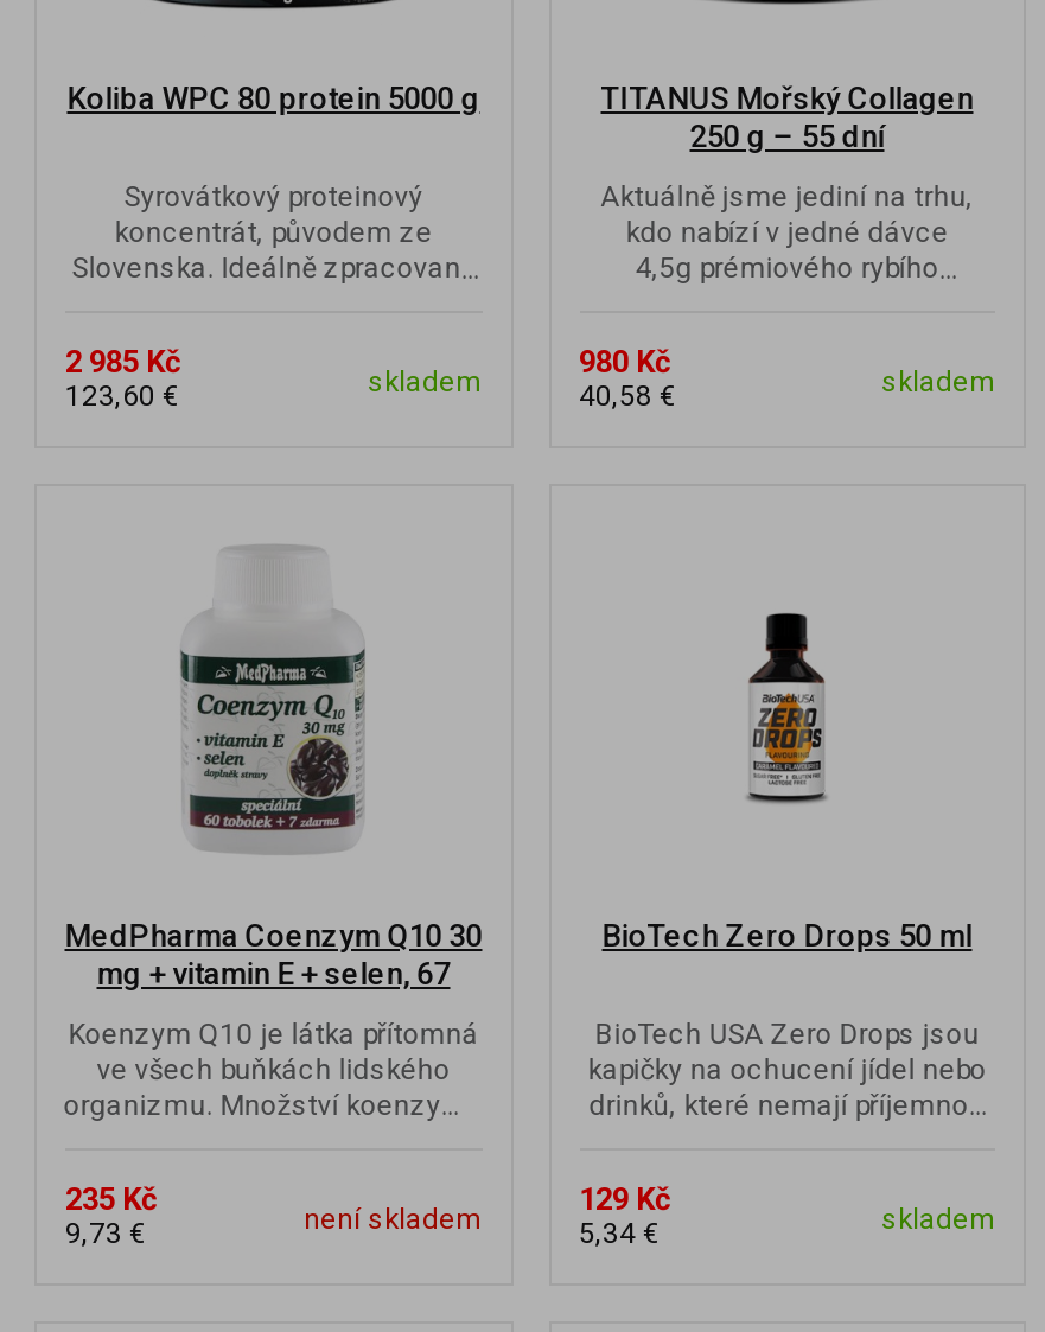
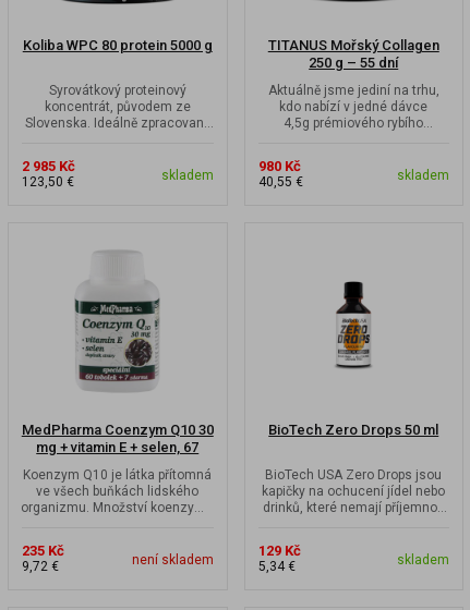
- 123,60 €
+ 123,50 €

- 40,58 €
+ 40,55 €

- 9,73 €
+ 9,72 €
